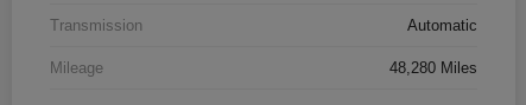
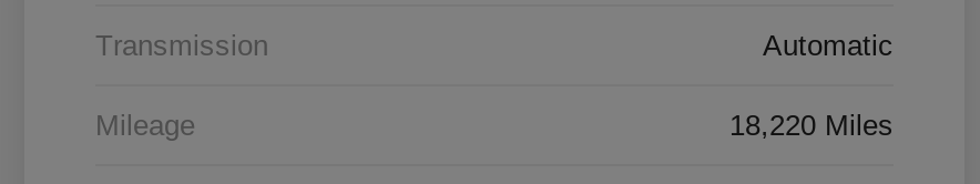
- 48,280 Miles
+ 18,220 Miles
